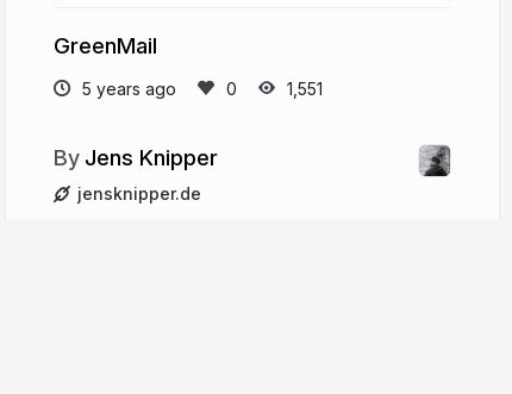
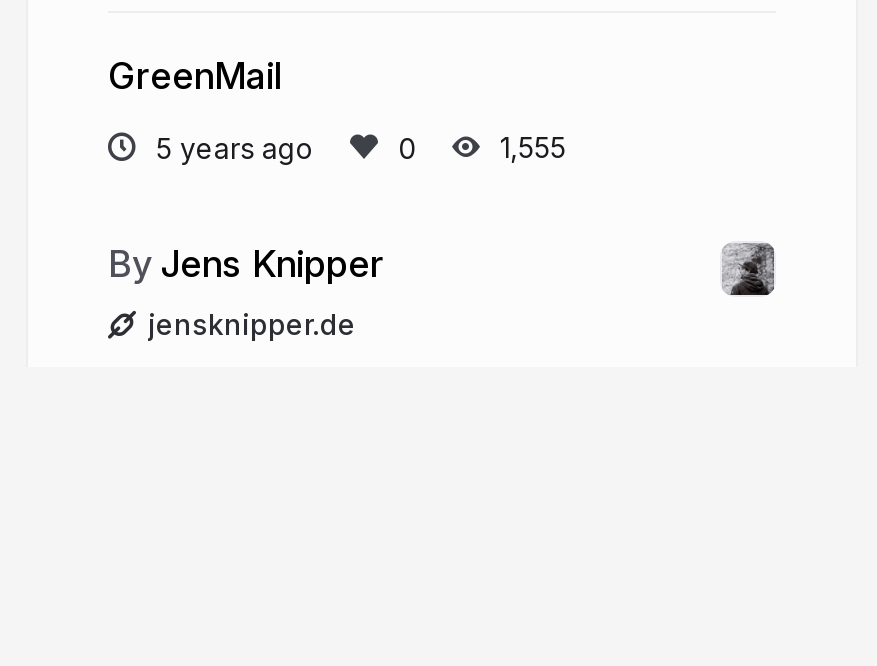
- 1,551
+ 1,555
